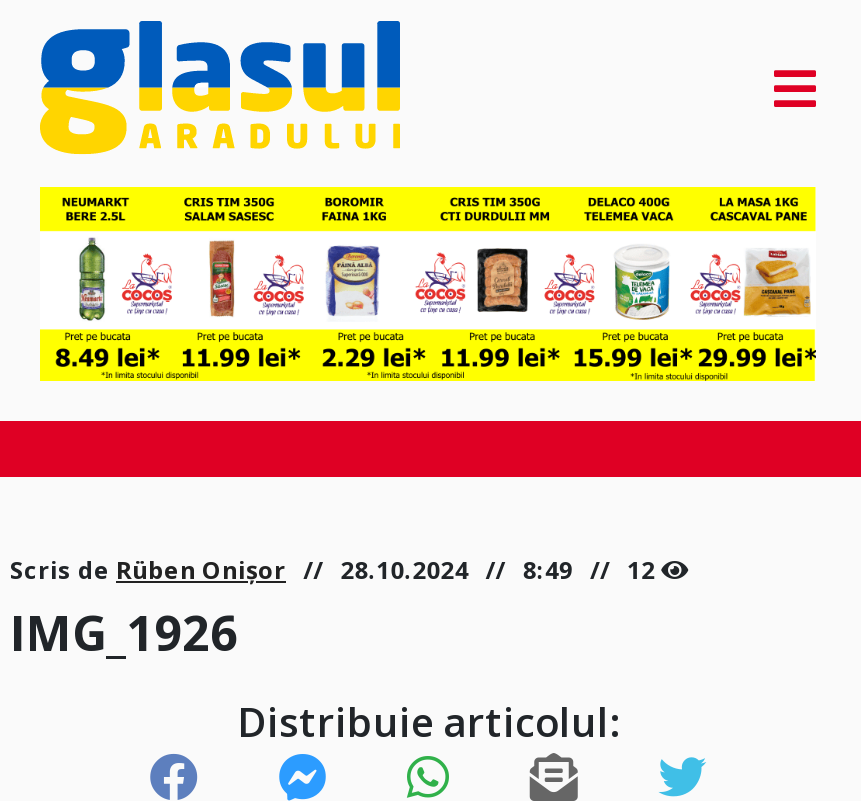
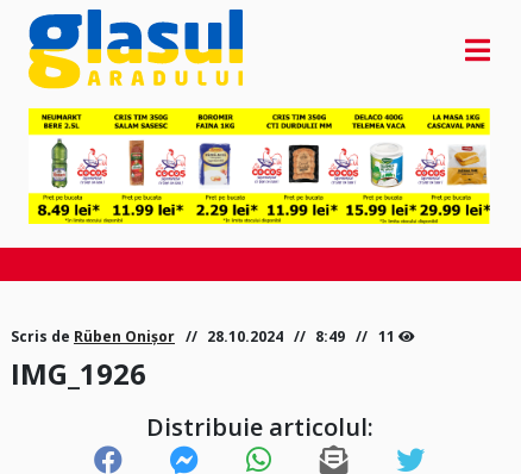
- Scris de Rüben Onișor 28.10.2024 8:49 12
+ Scris de Rüben Onișor 28.10.2024 8:49 11
